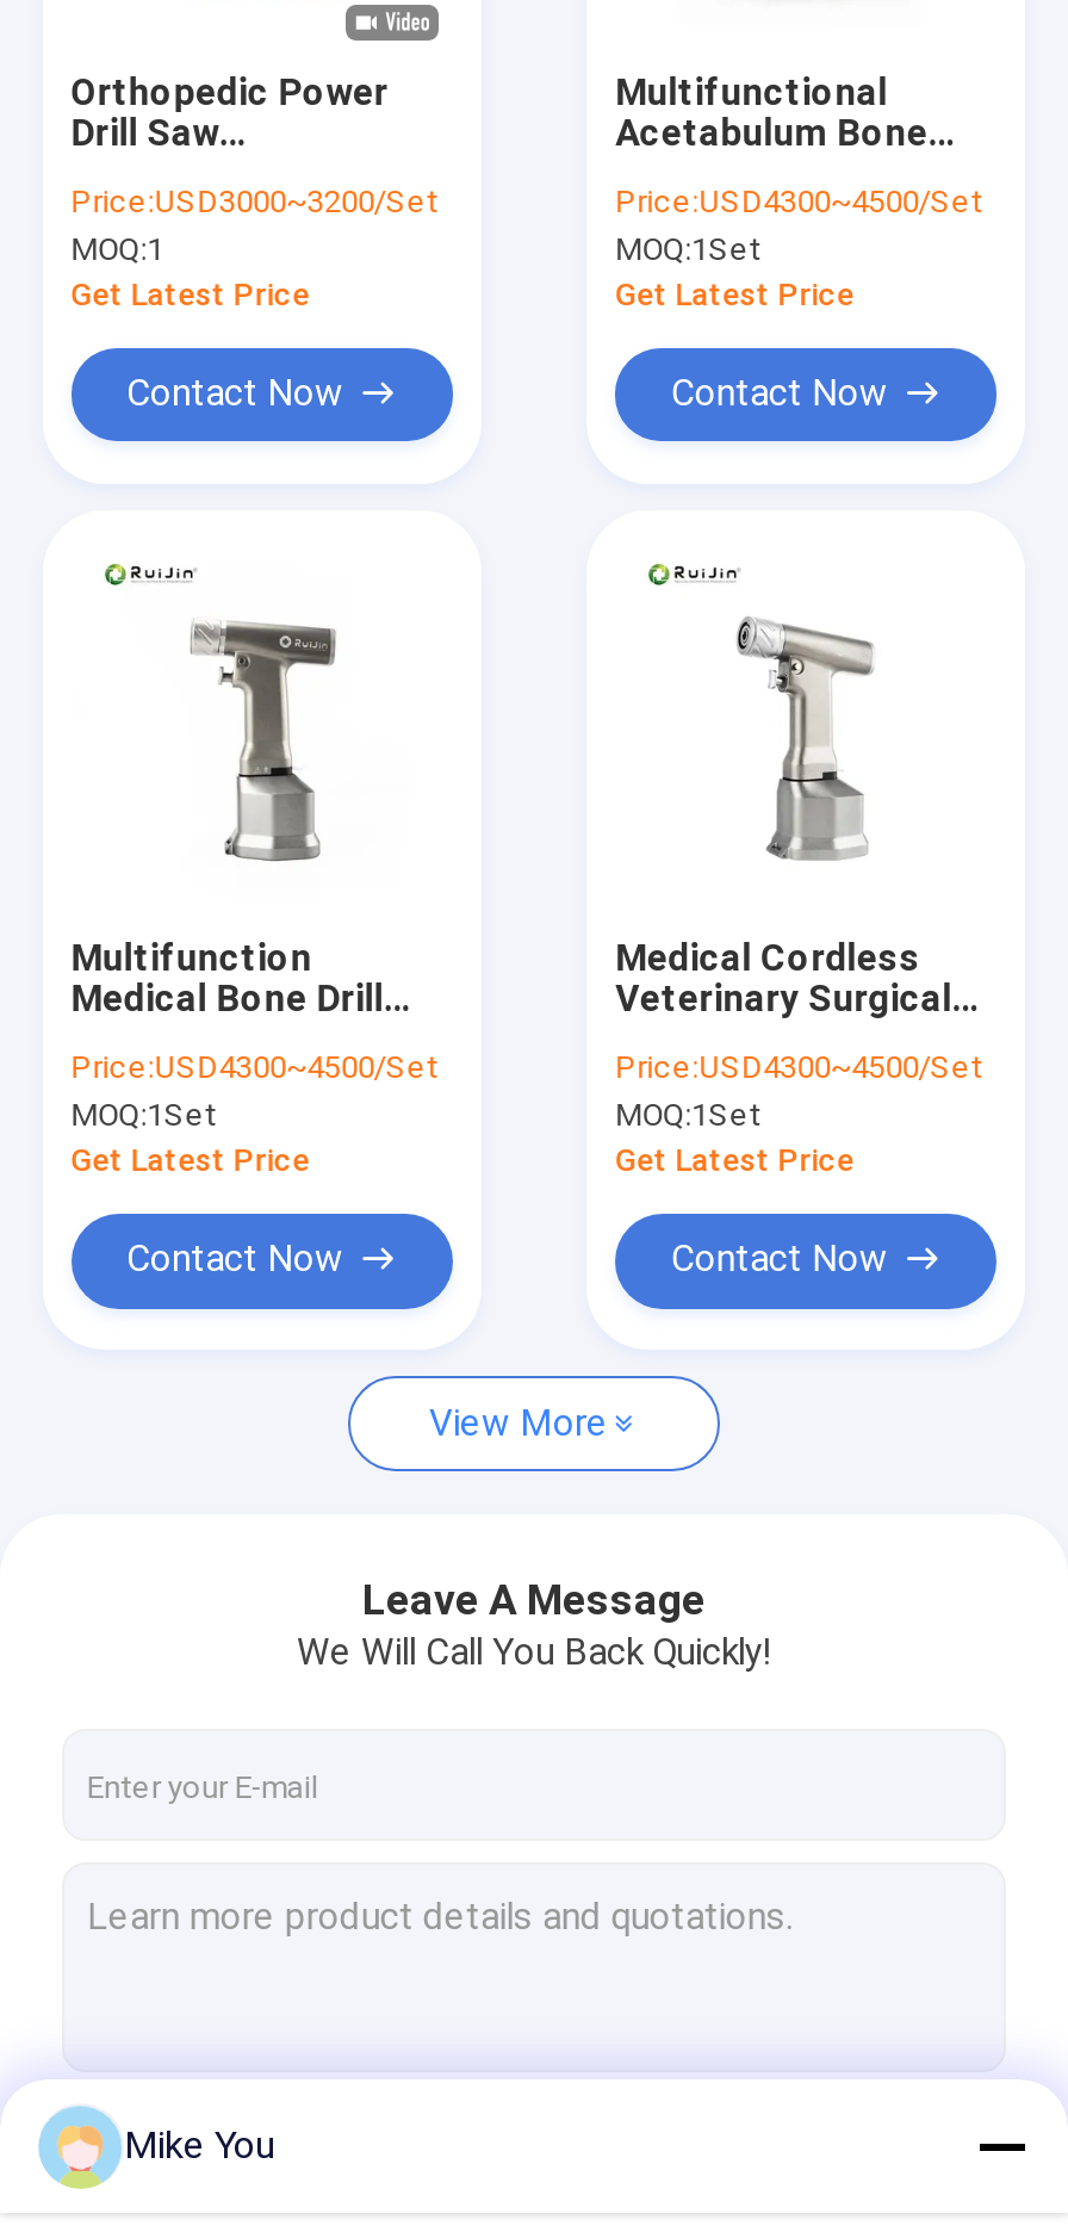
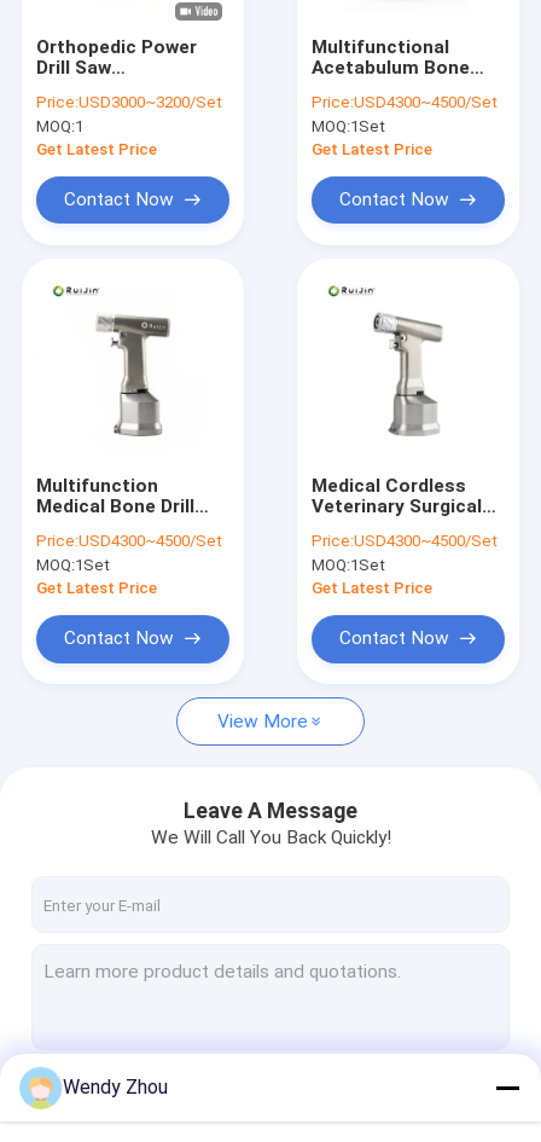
- Mike You
+ Wendy Zhou
